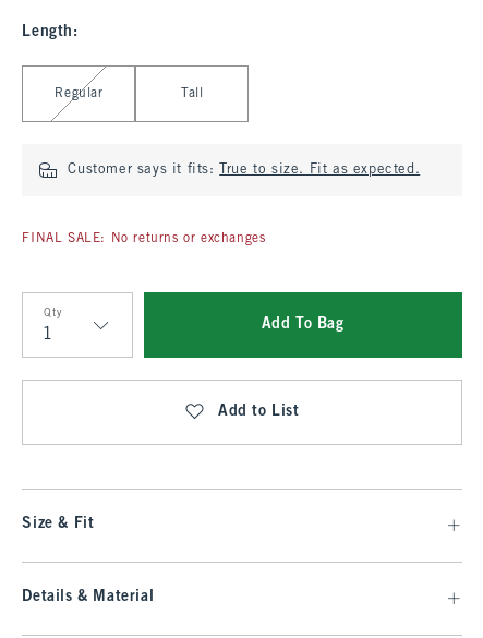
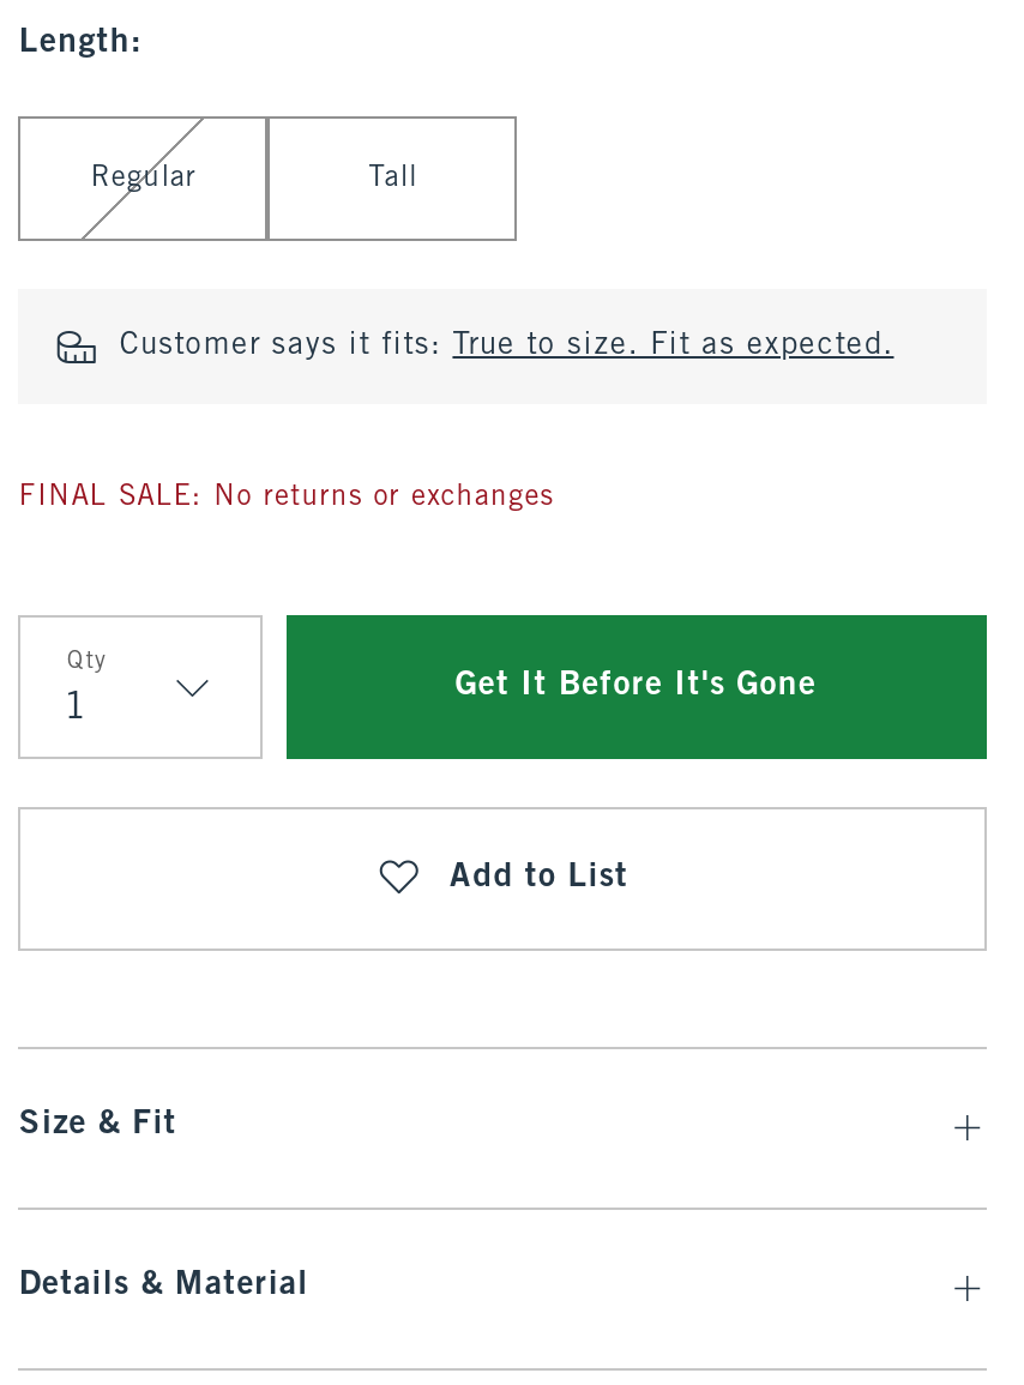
- Add To Bag
+ Get It Before It's Gone
